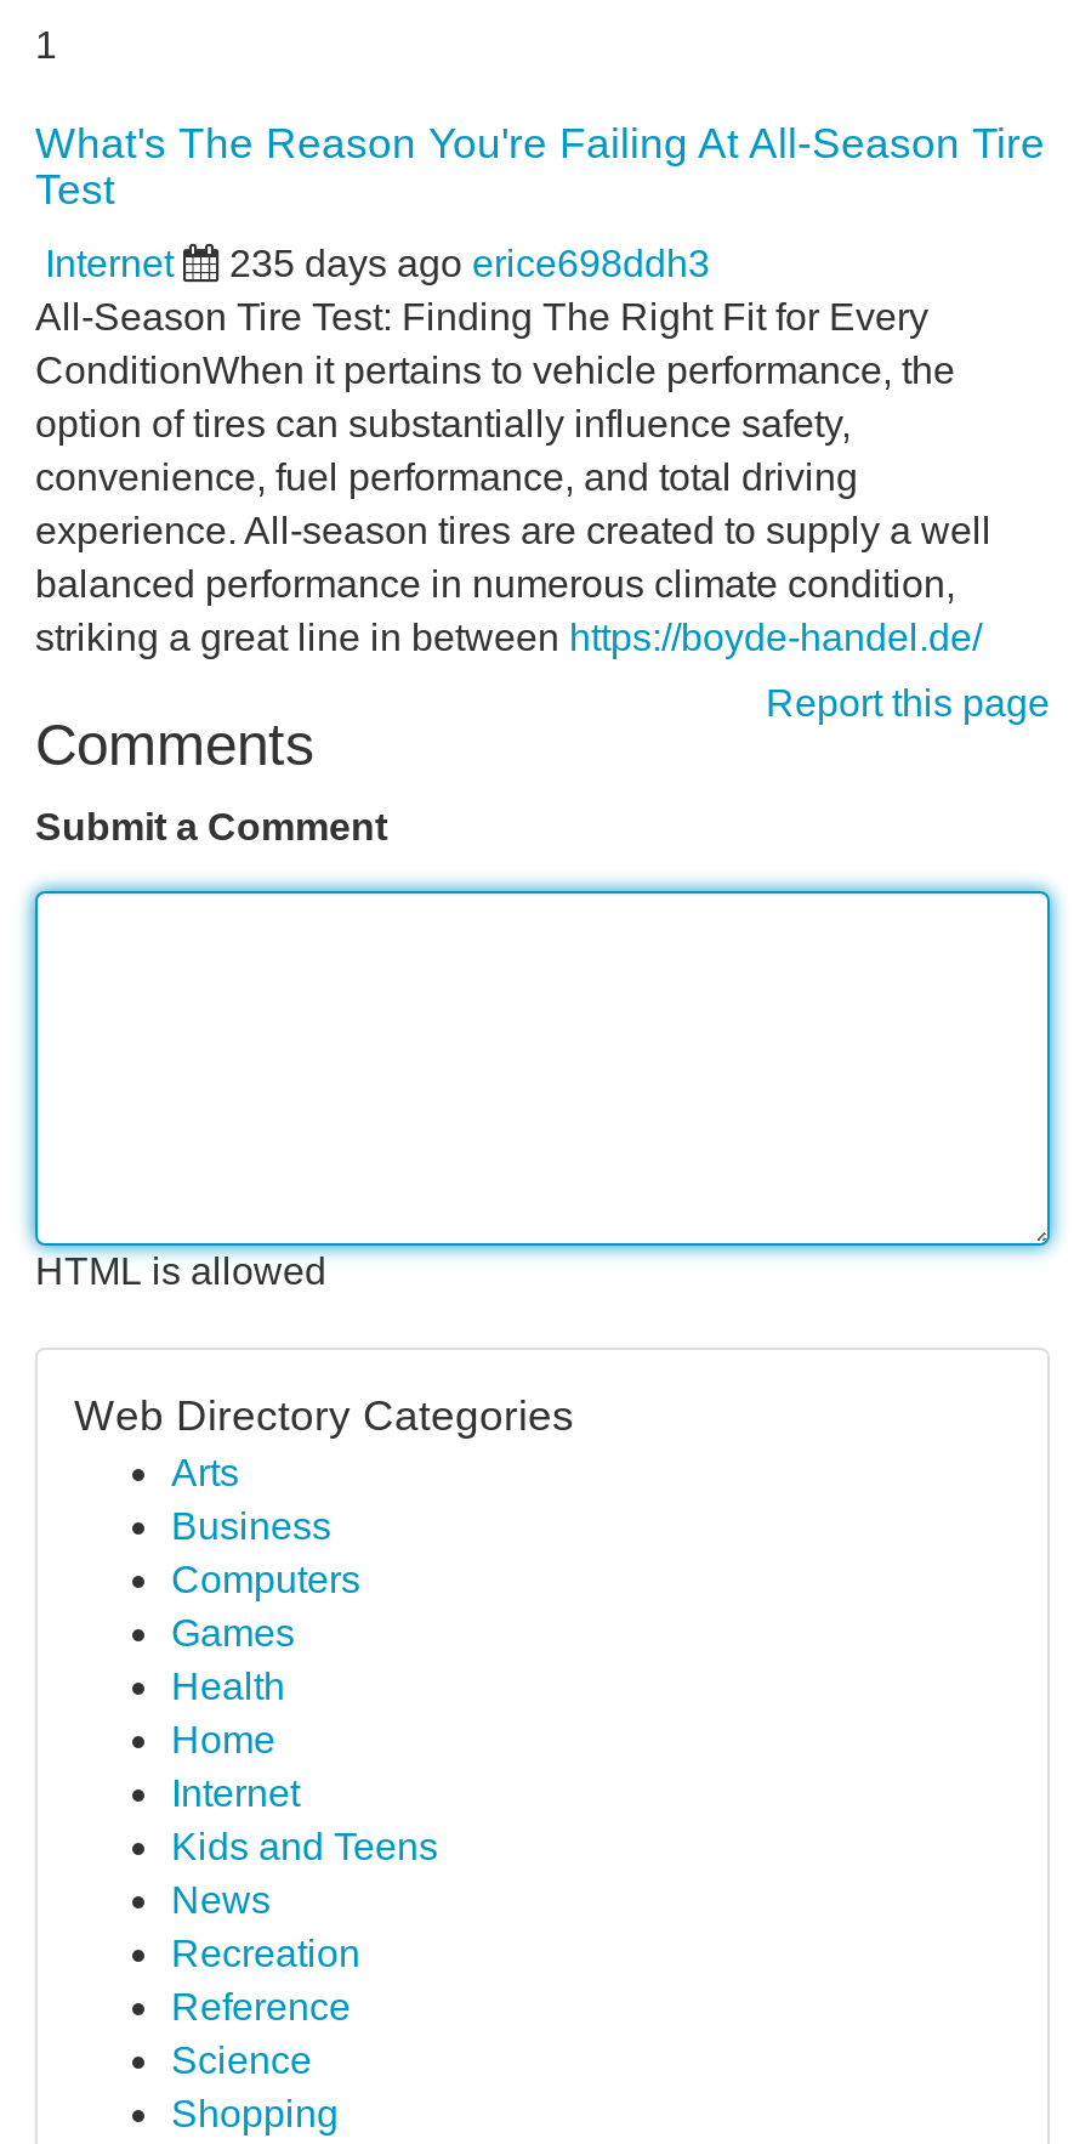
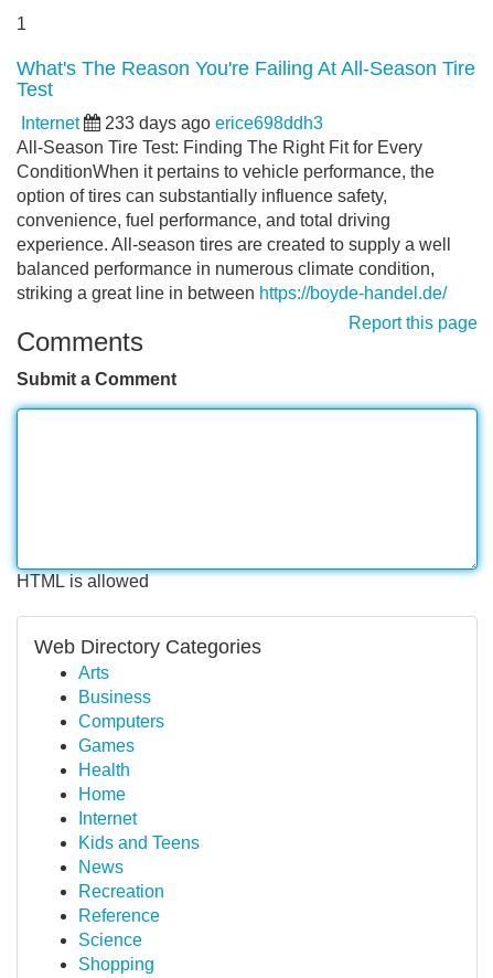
- 235 days ago erice698ddh3
+ 233 days ago erice698ddh3
